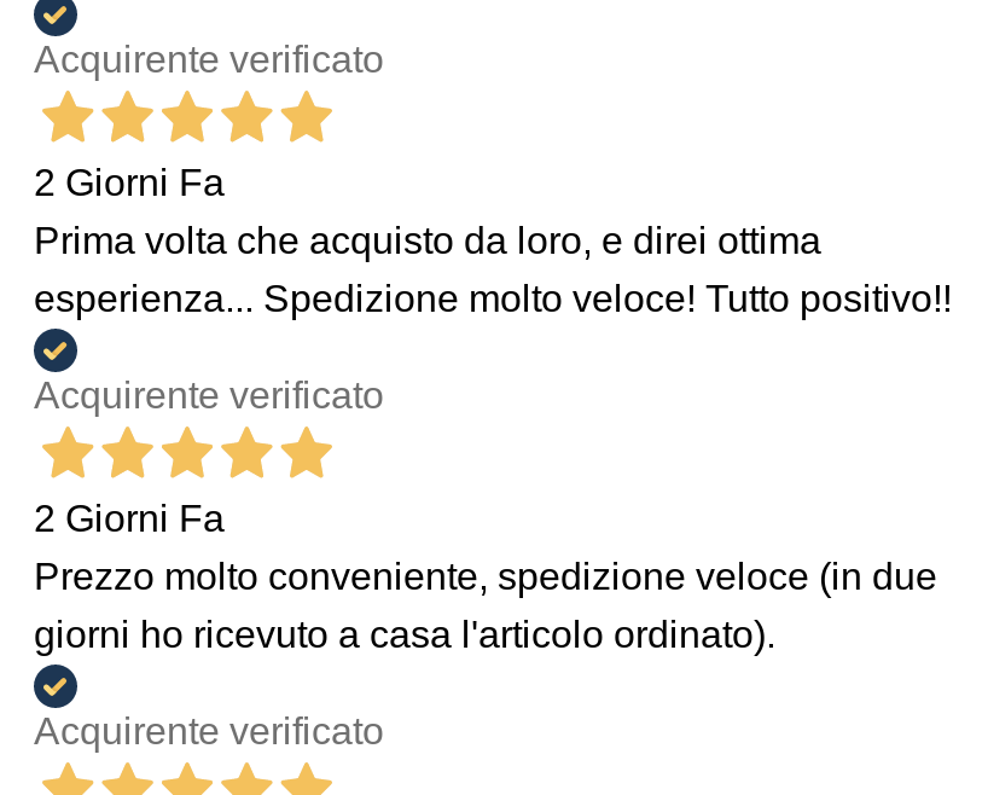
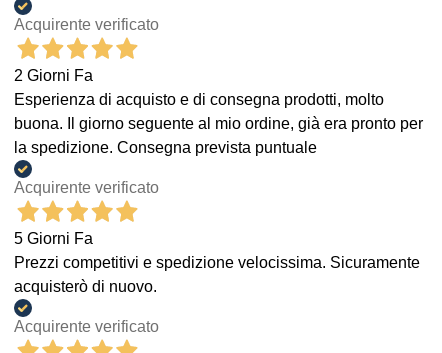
- Prima volta che acquisto da loro, e direi ottima
- esperienza... Spedizione molto veloce! Tutto positivo!!
+ Esperienza di acquisto e di consegna prodotti, molto
+ buona. Il giorno seguente al mio ordine, già era pronto per
+ la spedizione. Consegna prevista puntuale

- 2 Giorni Fa
- Prezzo molto conveniente, spedizione veloce (in due
- giorni ho ricevuto a casa l'articolo ordinato).
+ 5 Giorni Fa
+ Prezzi competitivi e spedizione velocissima. Sicuramente
+ acquisterò di nuovo.
